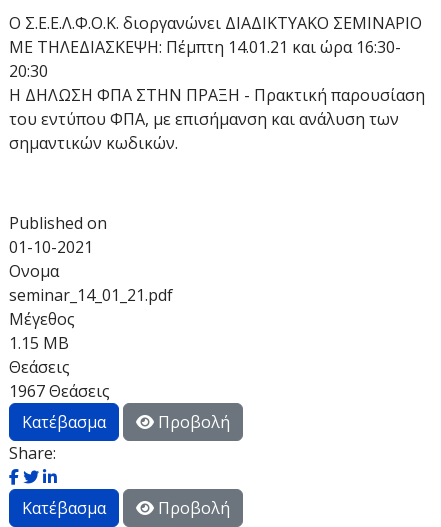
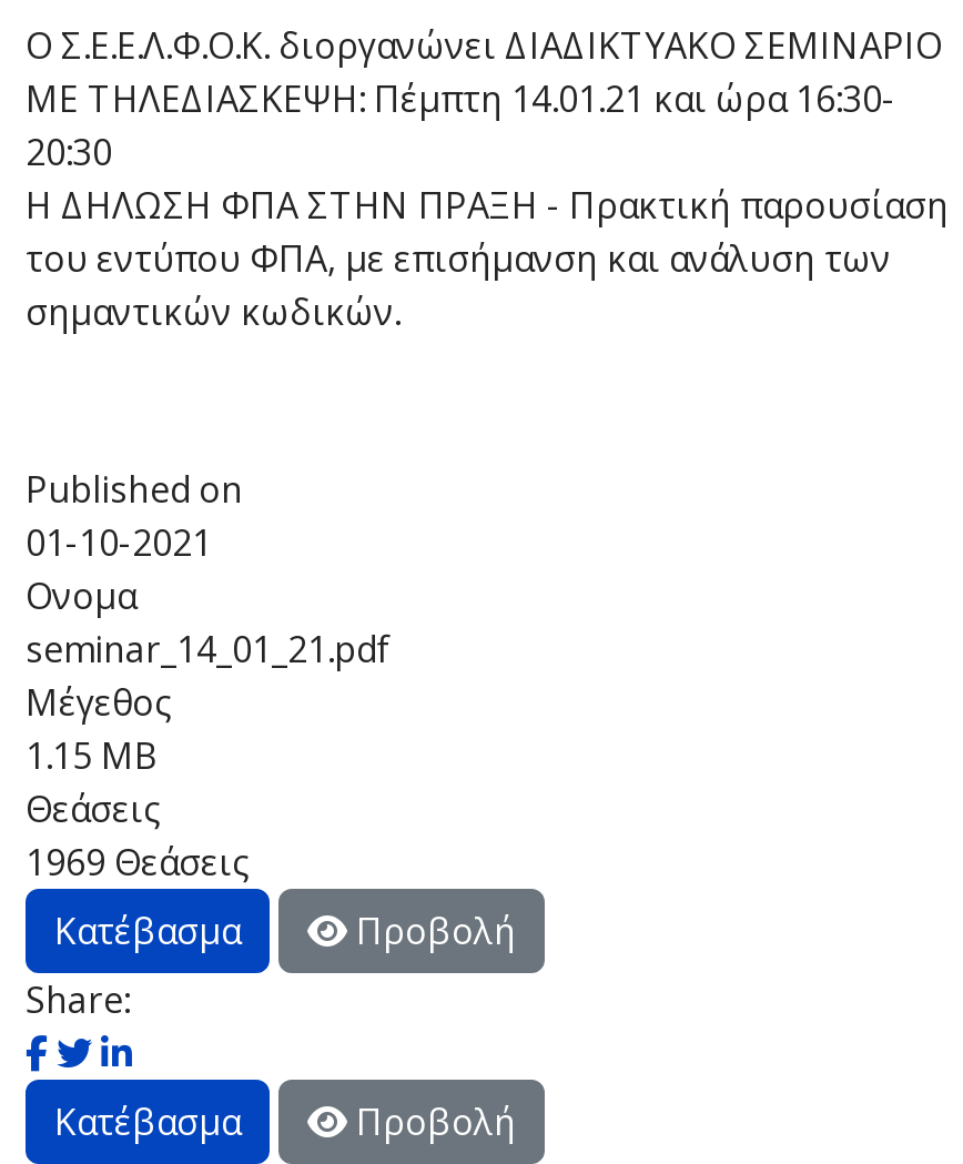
- 1967 Θεάσεις
+ 1969 Θεάσεις
